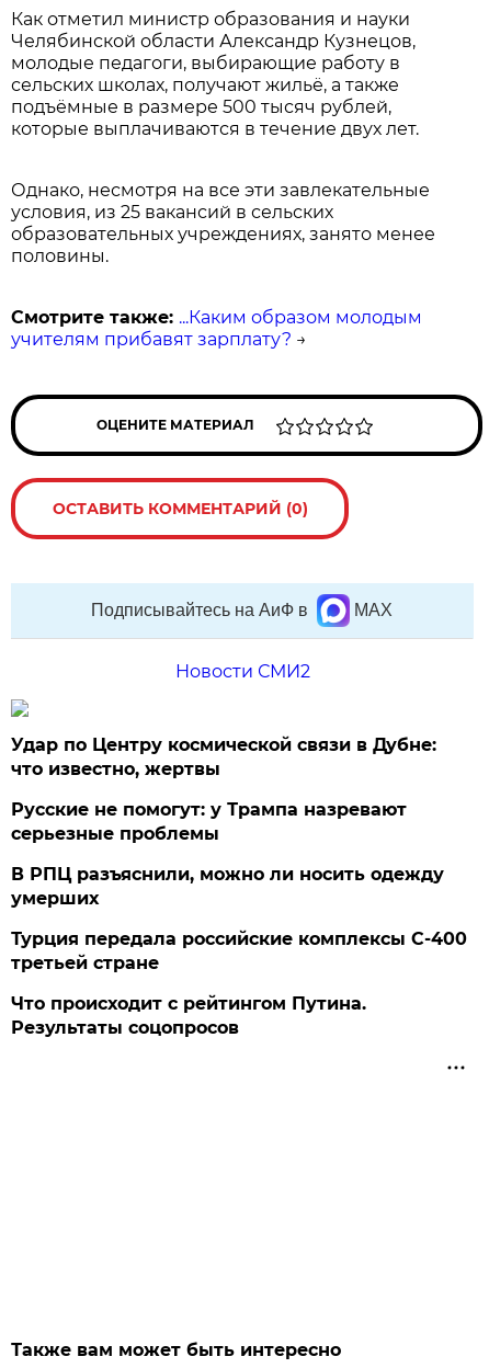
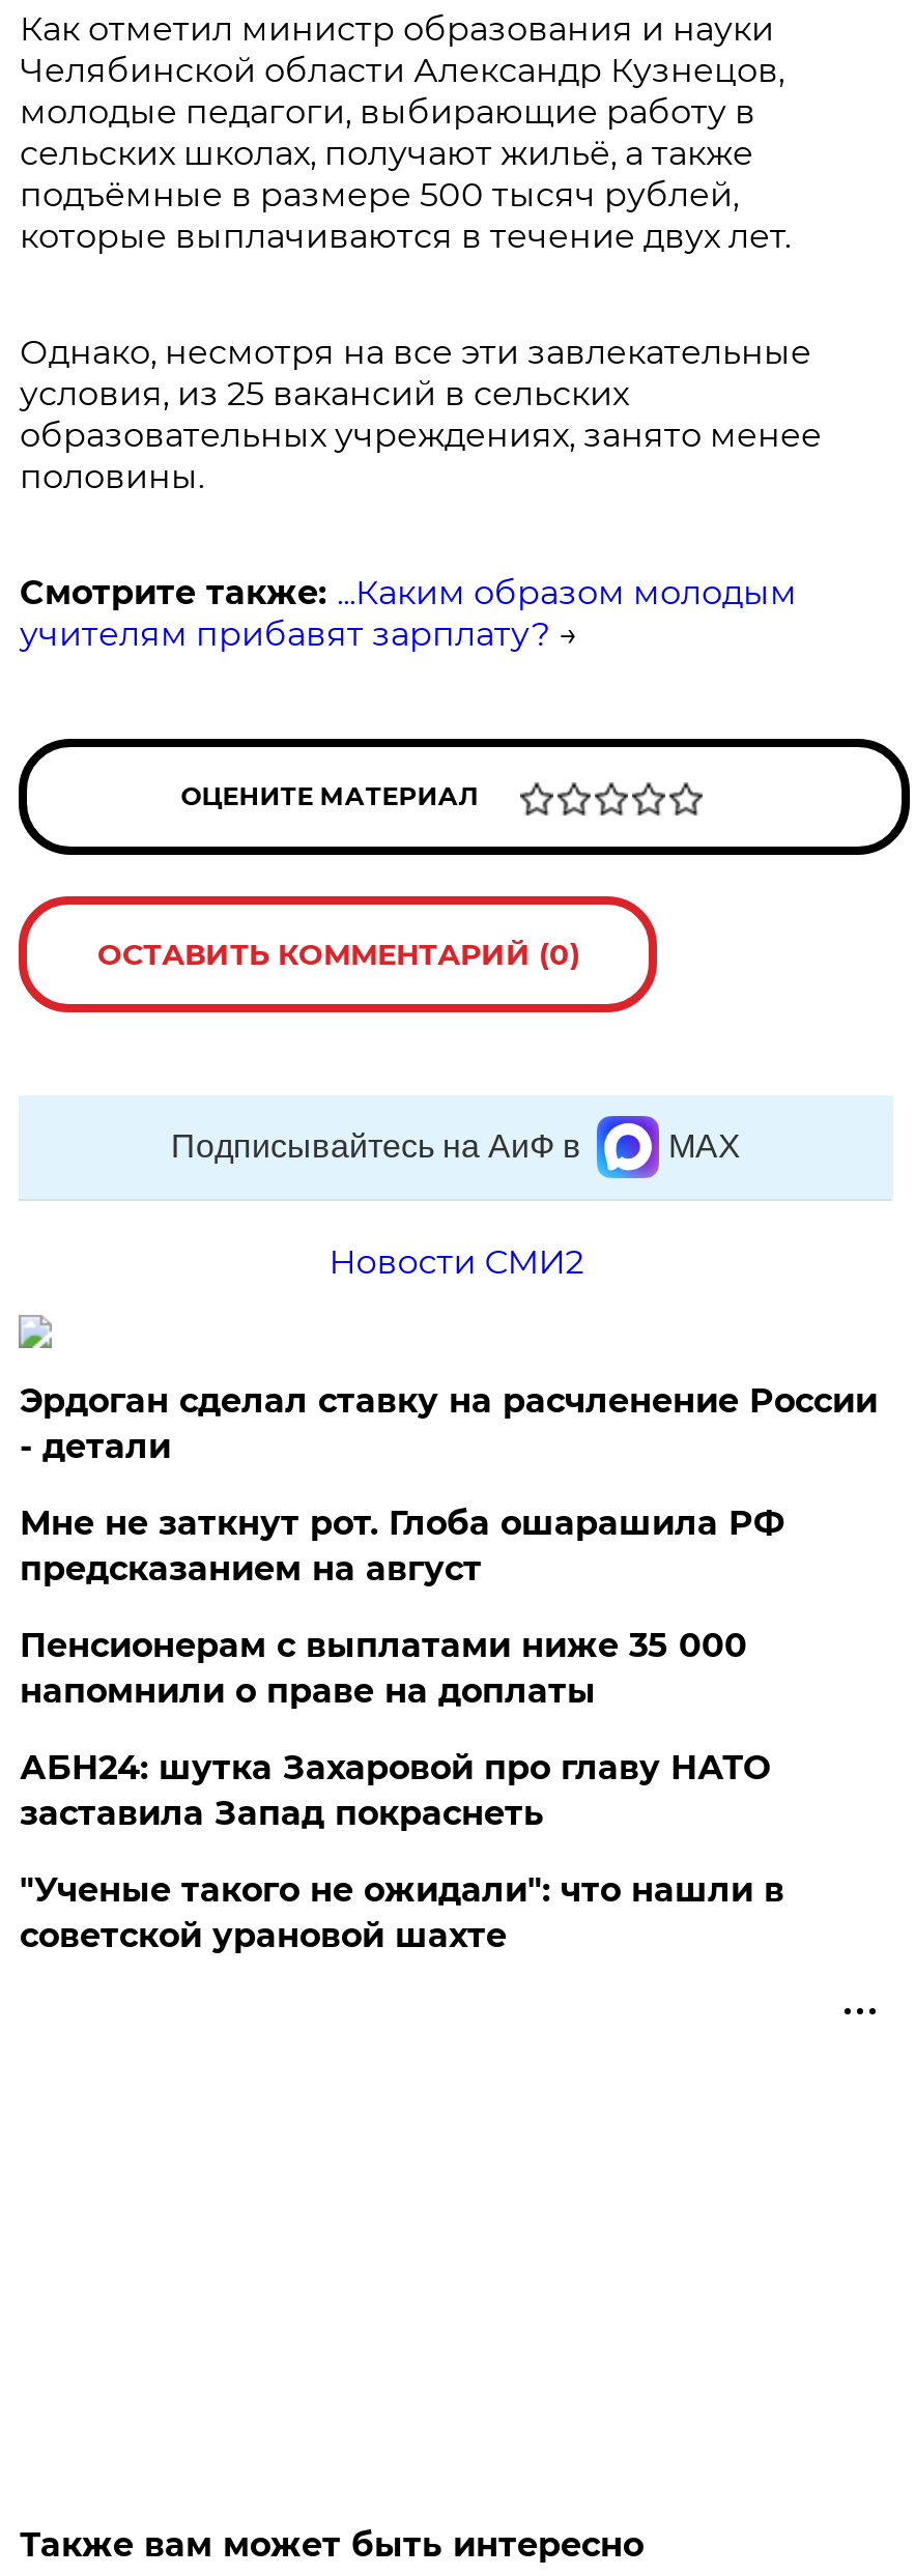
- Удар по Центру космической связи в Дубне:
- что известно, жертвы
+ Эрдоган сделал ставку на расчленение России
+ - детали

- Русские не помогут: у Трампа назревают
- серьезные проблемы
+ Мне не заткнут рот. Глоба ошарашила РФ
+ предсказанием на август

- В РПЦ разъяснили, можно ли носить одежду
- умерших
+ Пенсионерам с выплатами ниже 35 000
+ напомнили о праве на доплаты

- Турция передала российские комплексы С-400
- третьей стране
+ АБН24: шутка Захаровой про главу НАТО
+ заставила Запад покраснеть

- Что происходит с рейтингом Путина.
- Результаты соцопросов
+ "Ученые такого не ожидали": что нашли в
+ советской урановой шахте
